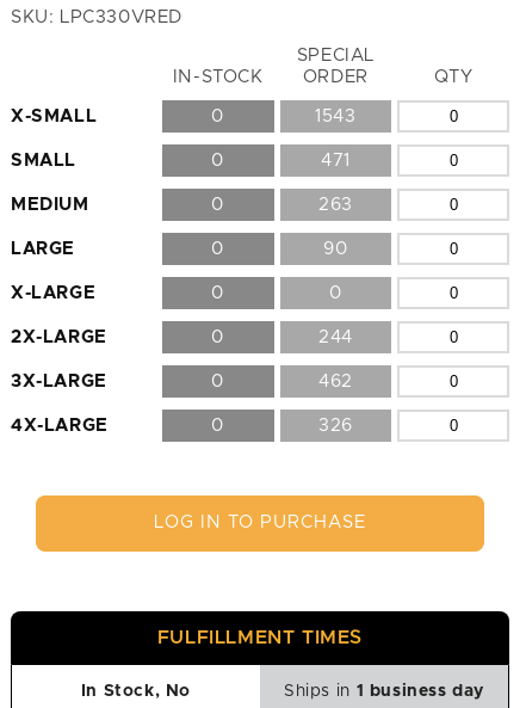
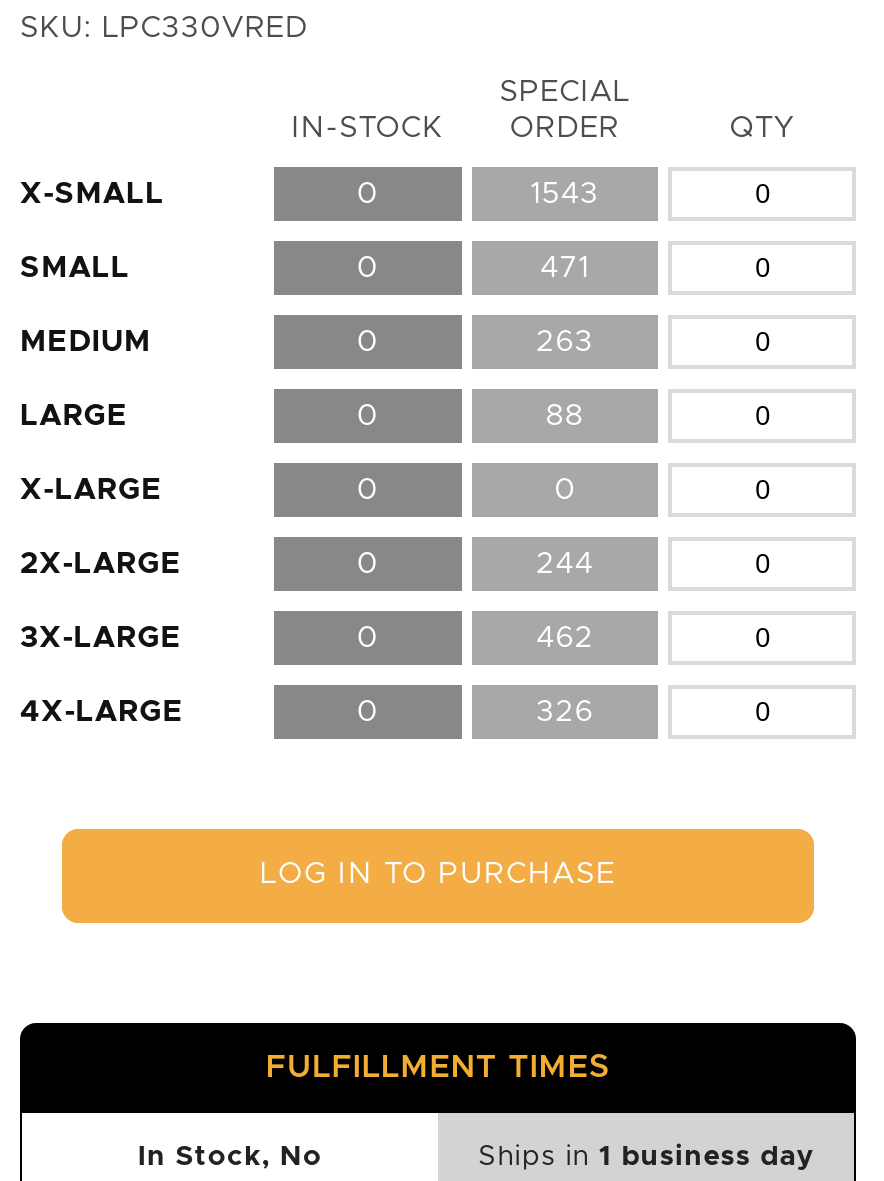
- 90
+ 88
